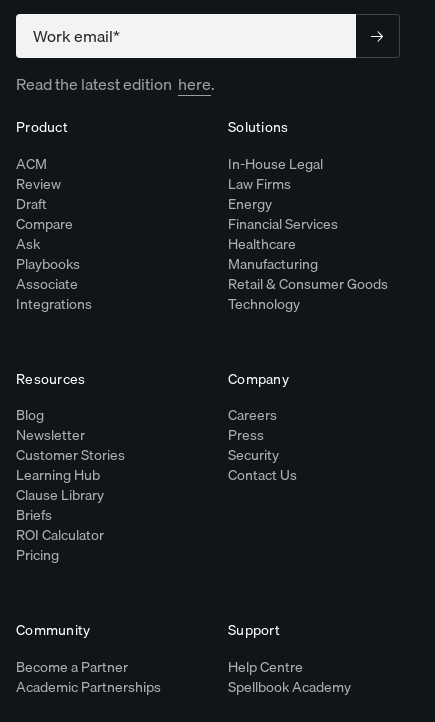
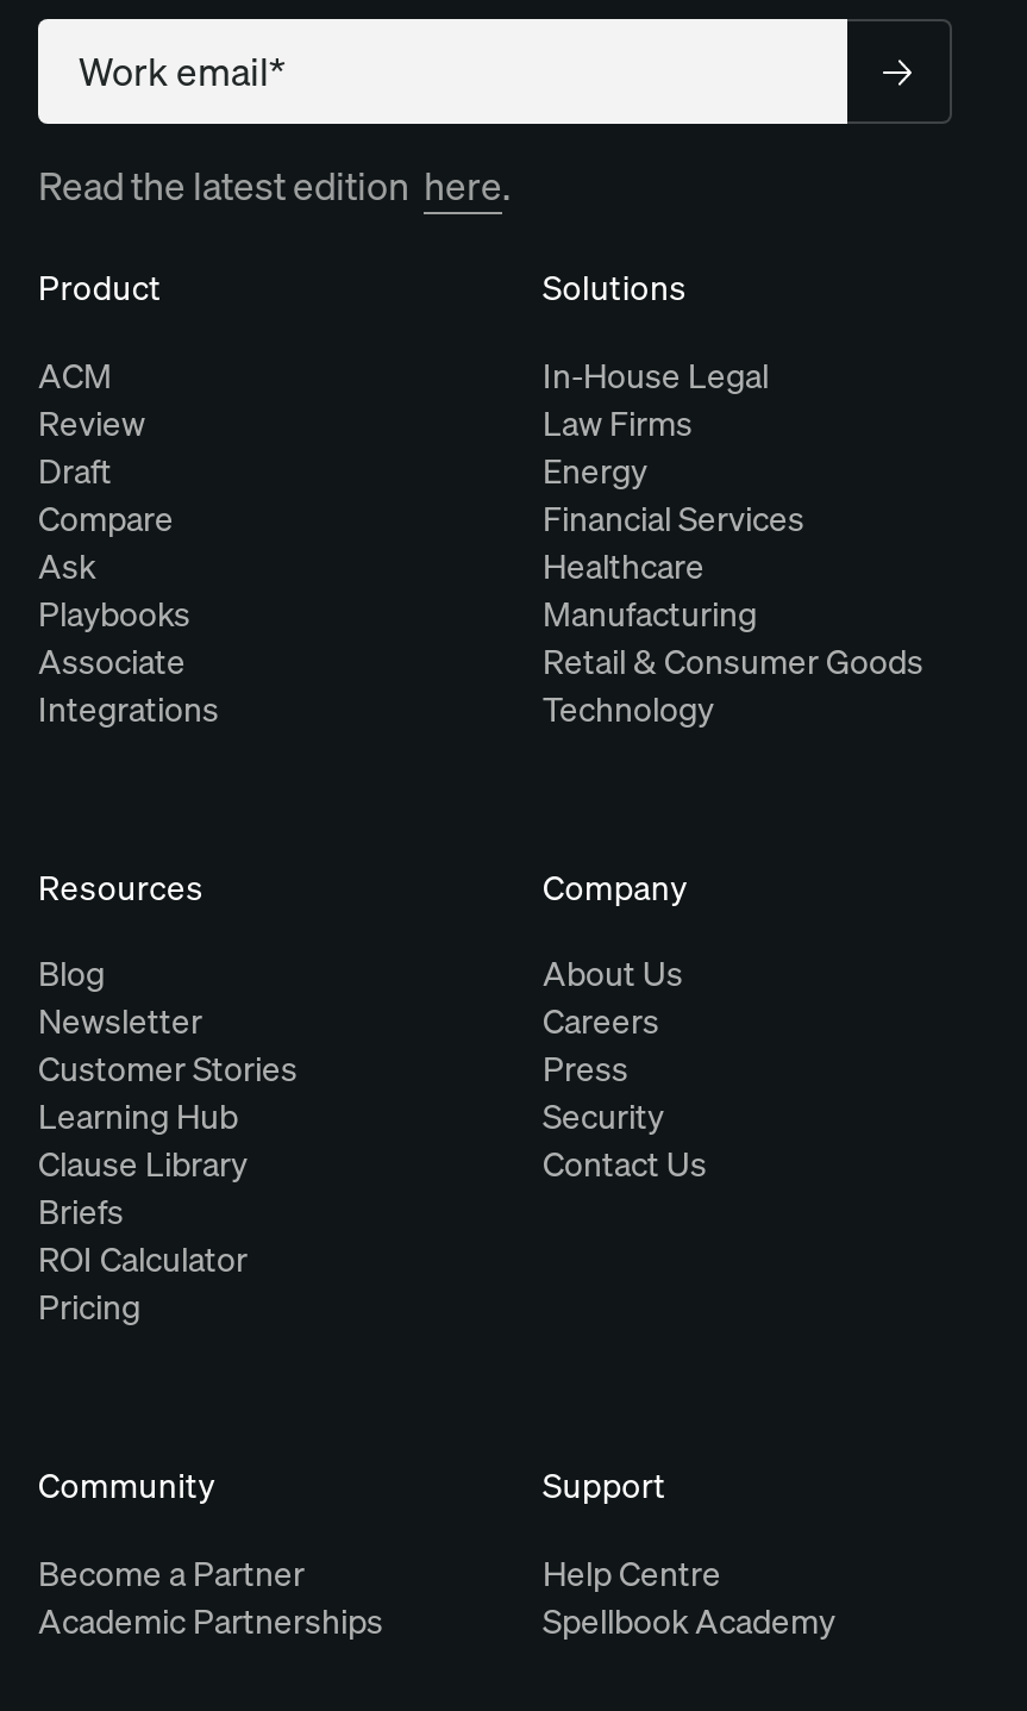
moved down: Careers | Press | Security | Contact Us

+ About Us
